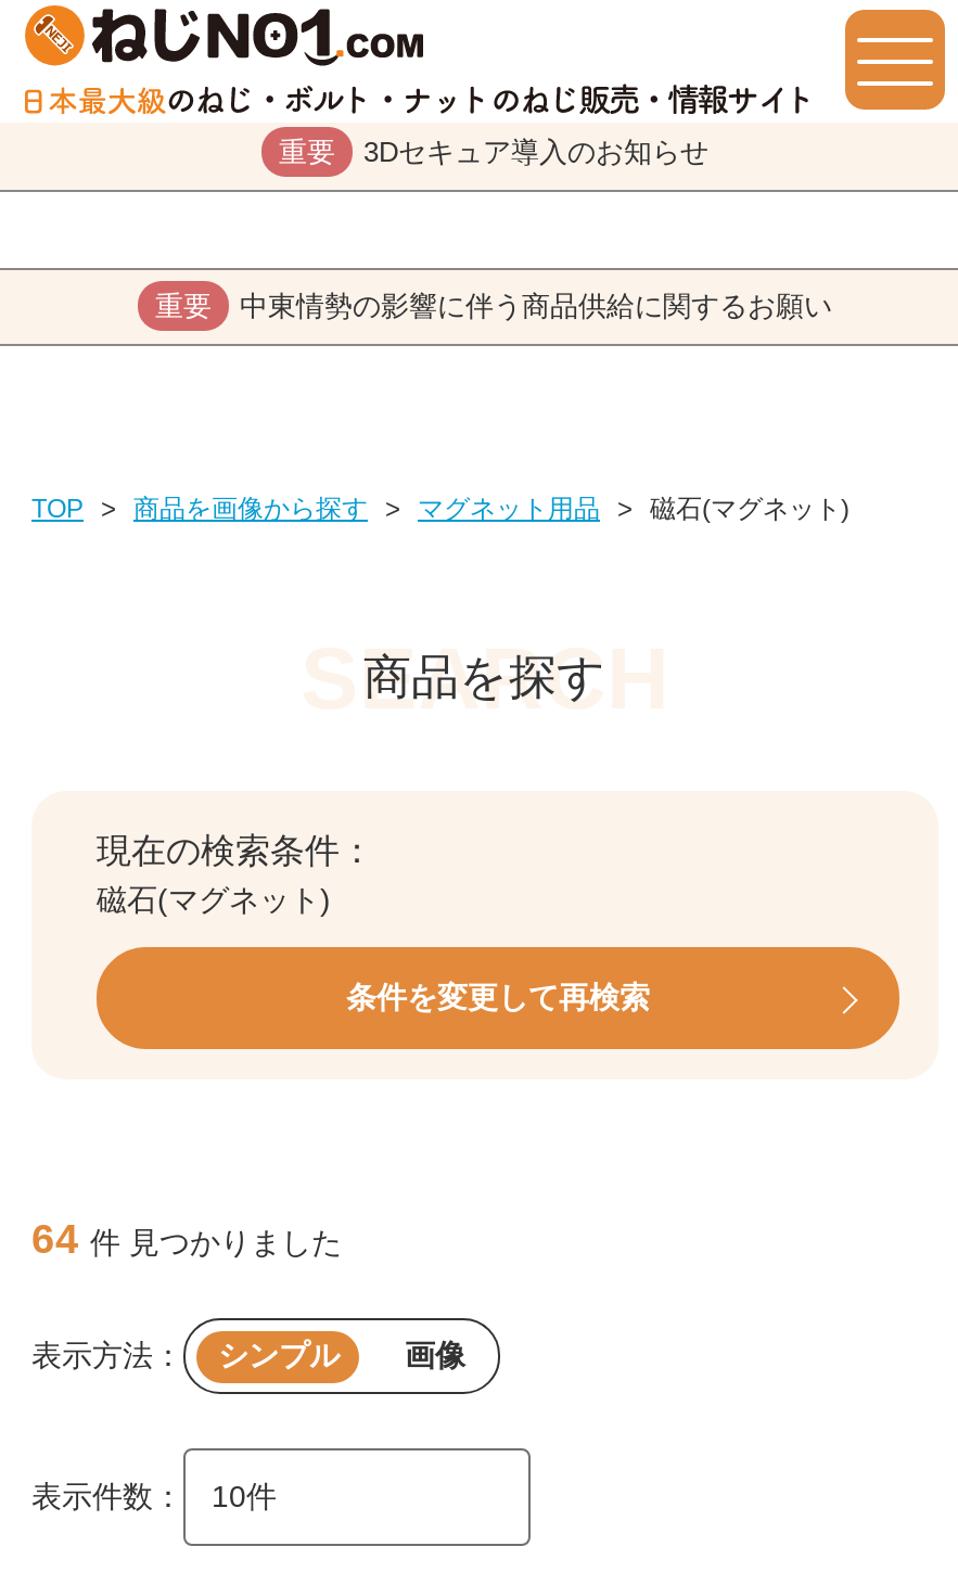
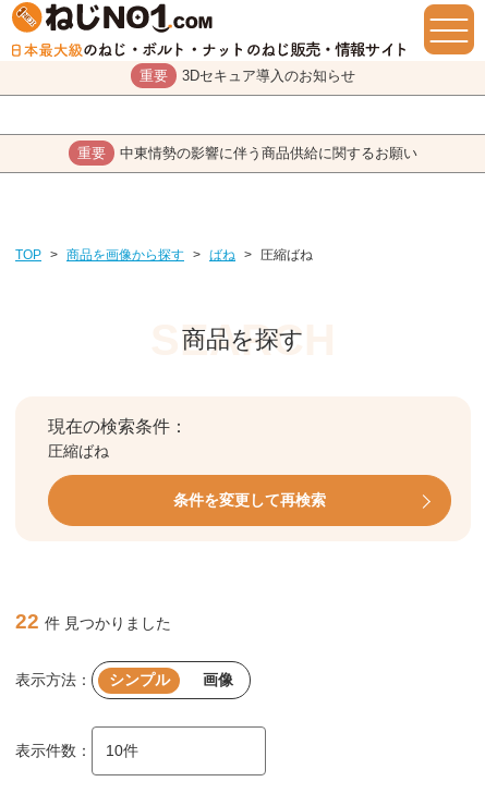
- TOP > 商品を画像から探す > マグネット用品 > 磁石(マグネット)
+ TOP > 商品を画像から探す > ばね > 圧縮ばね

- 磁石(マグネット)
+ 圧縮ばね

- 64 件 見つかりました
+ 22 件 見つかりました
